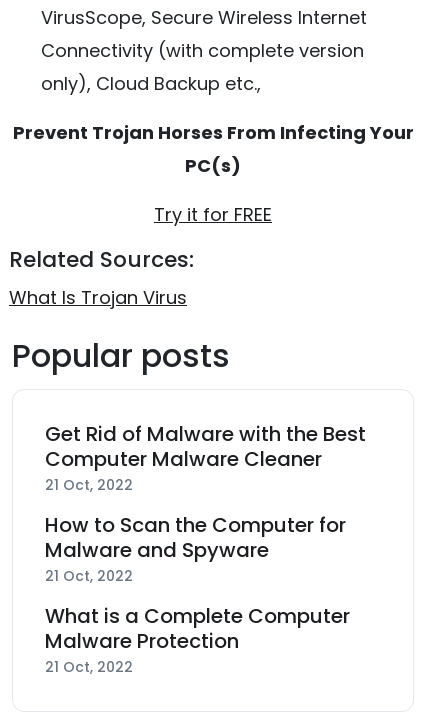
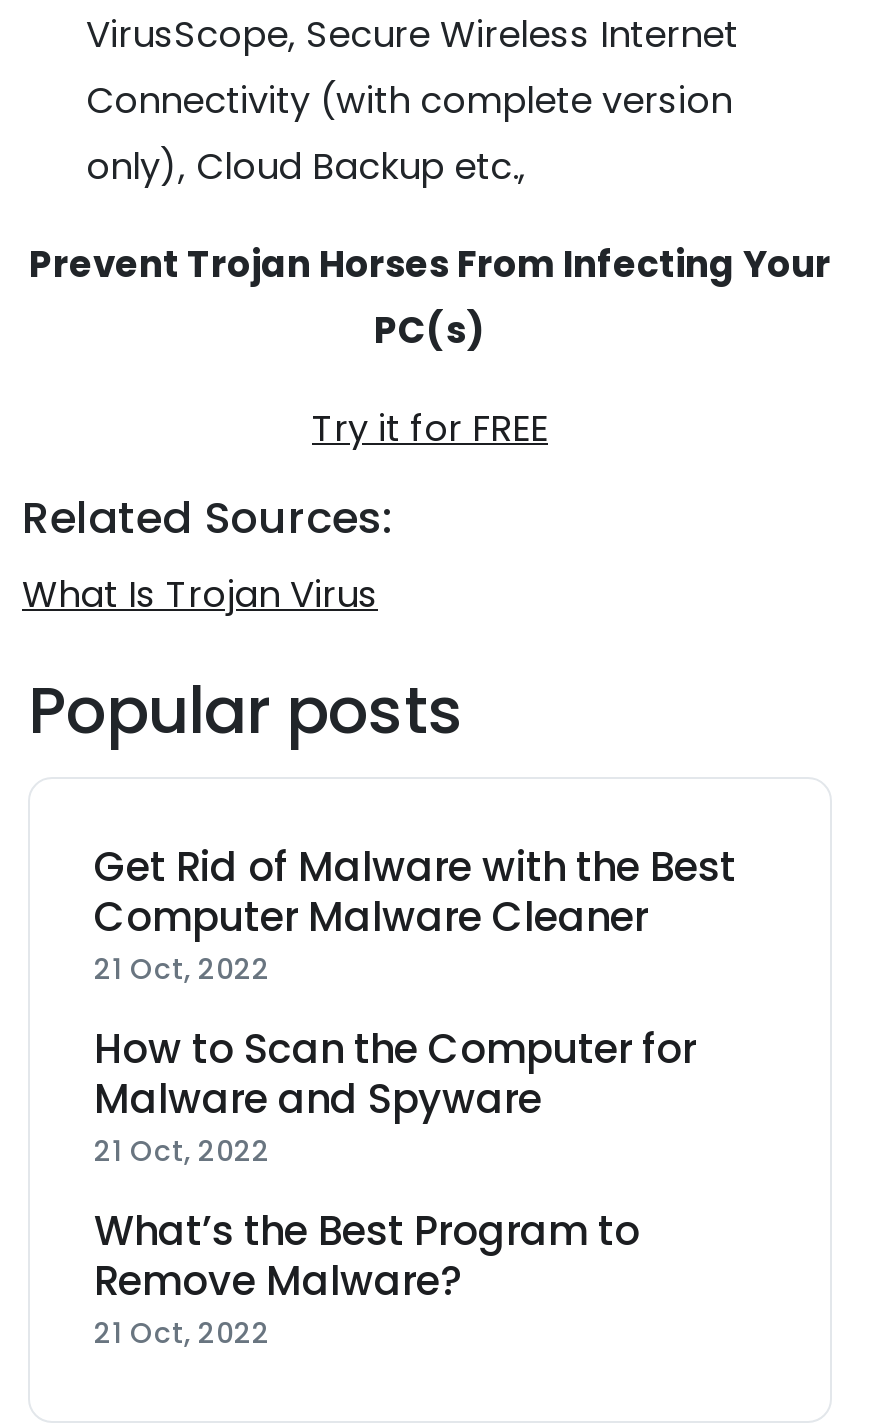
- What is a Complete Computer
- Malware Protection
+ What’s the Best Program to
+ Remove Malware?
